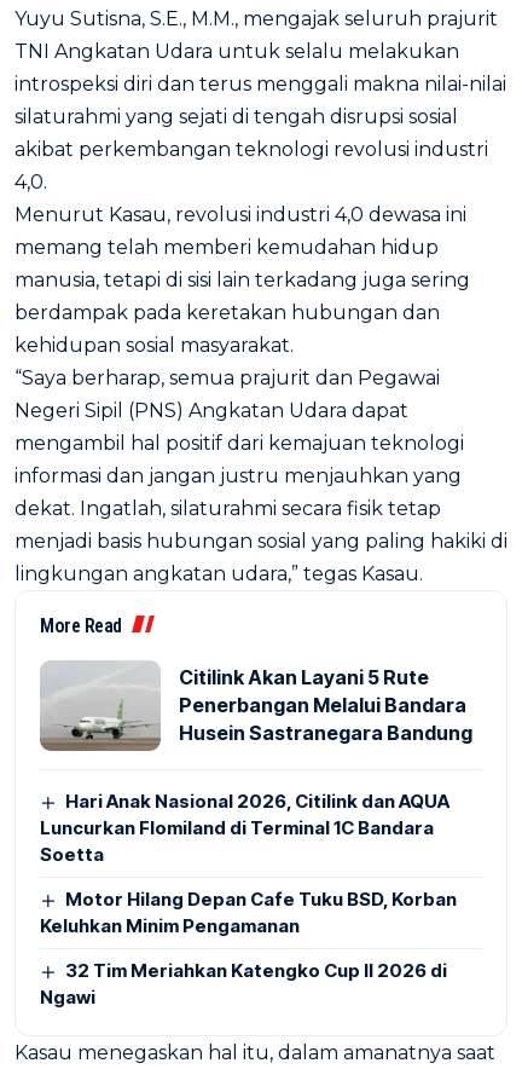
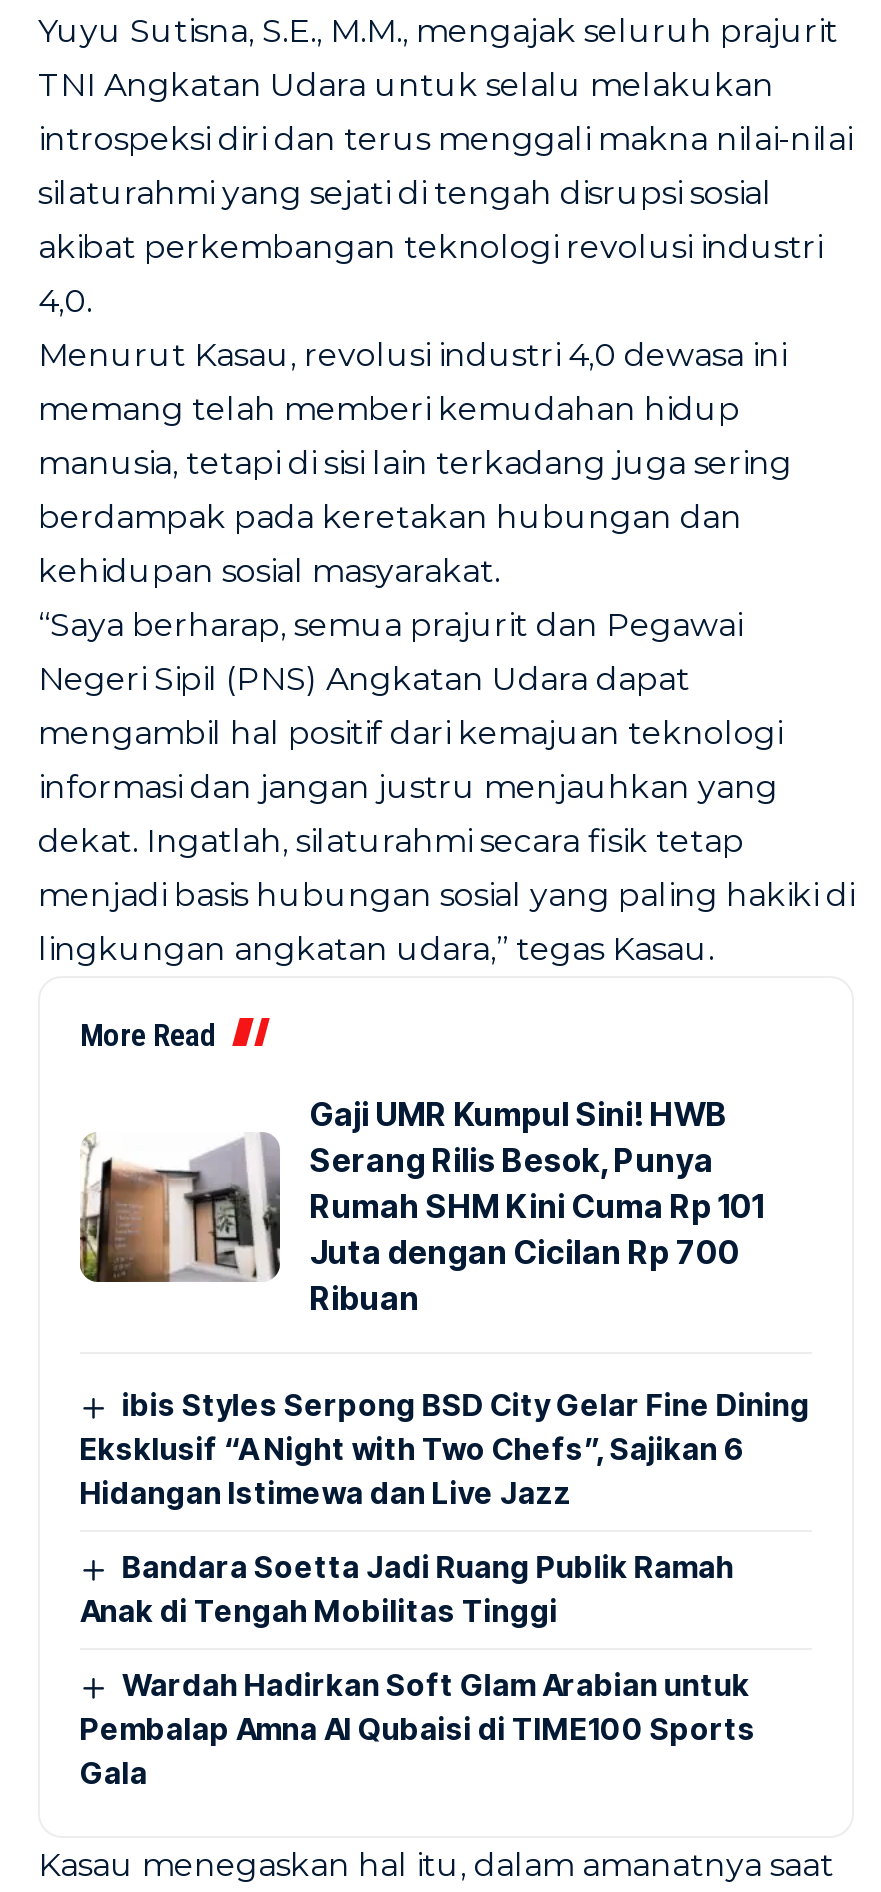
- [image]
- Citilink Akan Layani 5 Rute
- Penerbangan Melalui Bandara
- Husein Sastranegara Bandung
+ [image]
+ Gaji UMR Kumpul Sini! HWB
+ Serang Rilis Besok, Punya
+ Rumah SHM Kini Cuma Rp 101
+ Juta dengan Cicilan Rp 700
+ Ribuan

- Hari Anak Nasional 2026, Citilink dan AQUA
- Luncurkan Flomiland di Terminal 1C Bandara
- Soetta
+ ibis Styles Serpong BSD City Gelar Fine Dining
+ Eksklusif “A Night with Two Chefs”, Sajikan 6
+ Hidangan Istimewa dan Live Jazz

- Motor Hilang Depan Cafe Tuku BSD, Korban
- Keluhkan Minim Pengamanan
+ Bandara Soetta Jadi Ruang Publik Ramah
+ Anak di Tengah Mobilitas Tinggi

- 32 Tim Meriahkan Katengko Cup II 2026 di
- Ngawi
+ Wardah Hadirkan Soft Glam Arabian untuk
+ Pembalap Amna Al Qubaisi di TIME100 Sports
+ Gala
